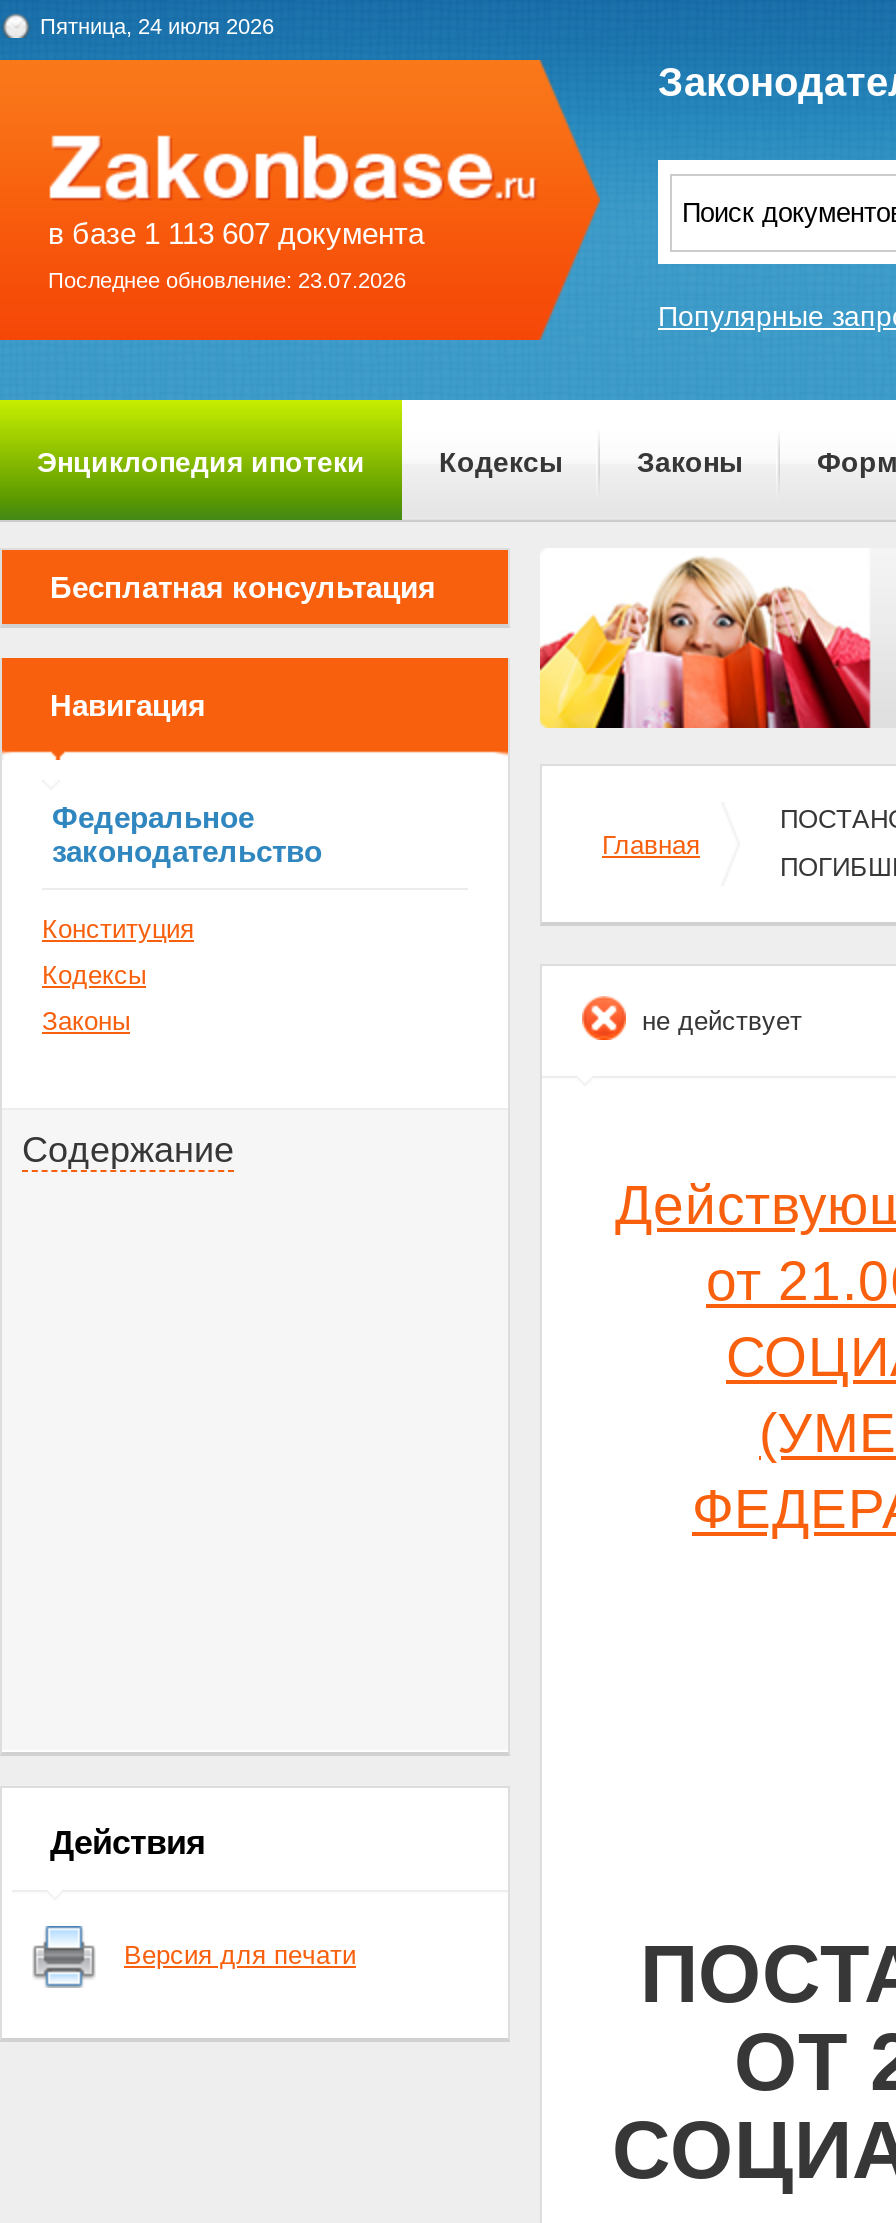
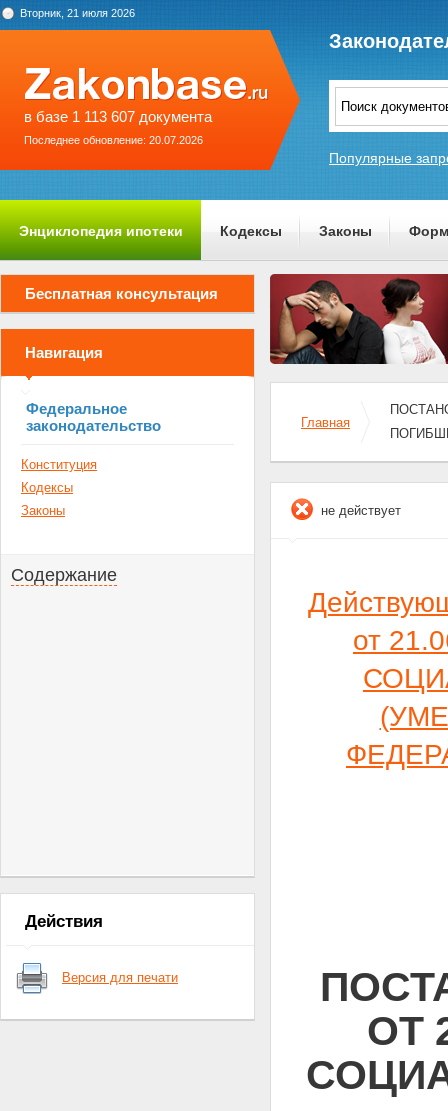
- Пятница, 24 июля 2026
+ Вторник, 21 июля 2026

- Последнее обновление: 23.07.2026
+ Последнее обновление: 20.07.2026

- [image]
+ [image]
